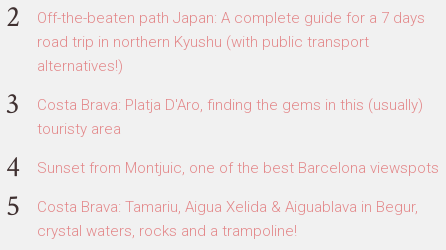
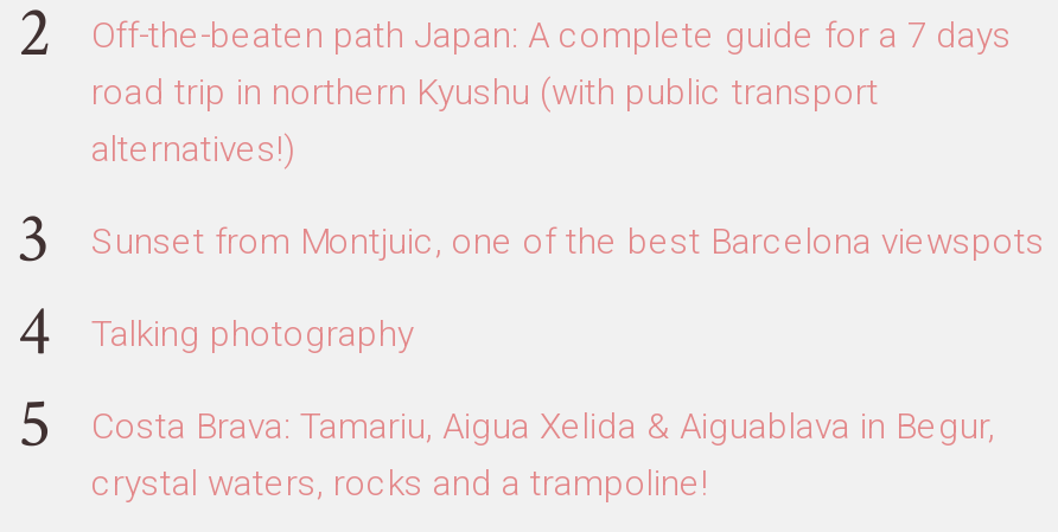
- Costa Brava: Platja D'Aro, finding the gems in this (usually)
- touristy area

moved up: Sunset from Montjuic, one of the best Barcelona viewspots

+ Talking photography
